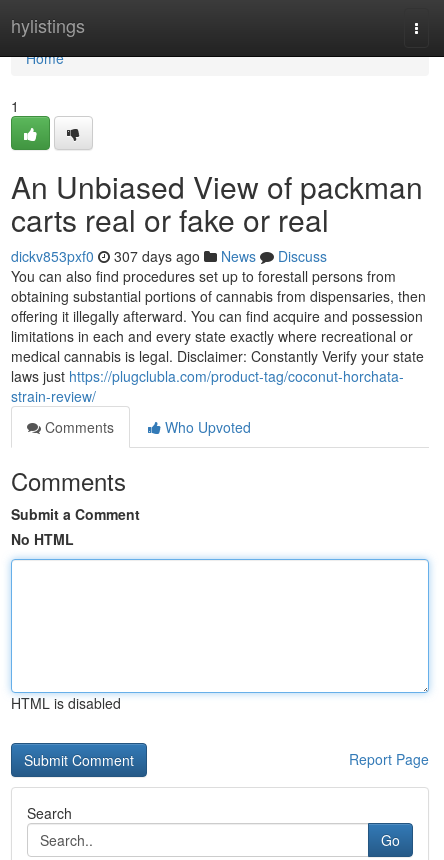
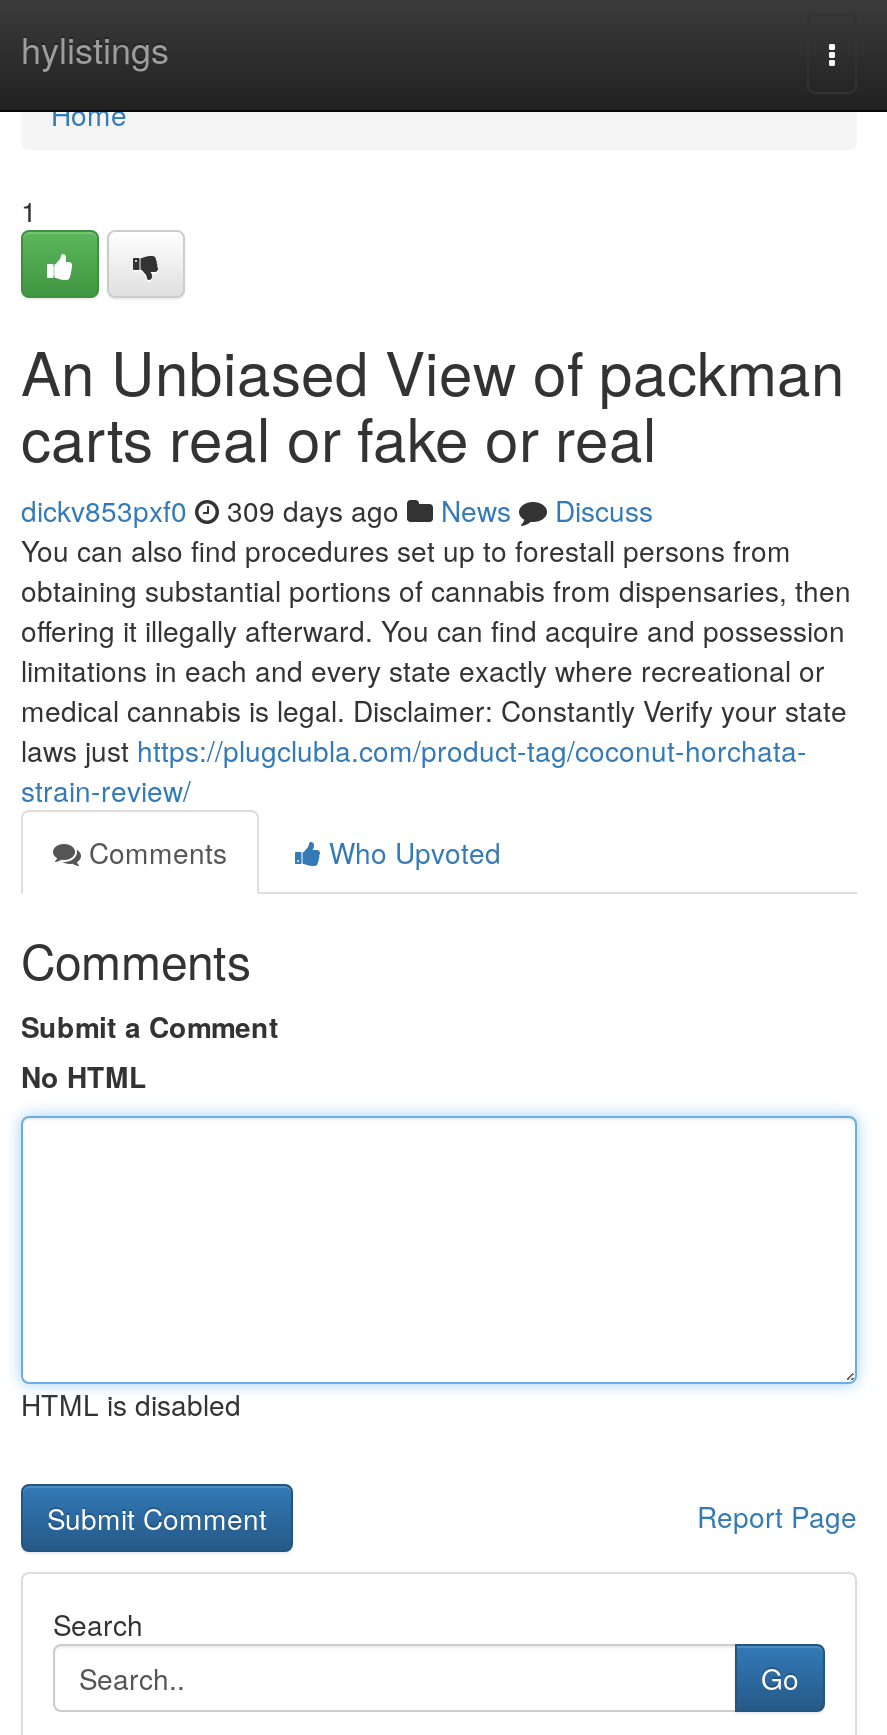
- dickv853pxf0 307 days ago News Discuss
+ dickv853pxf0 309 days ago News Discuss
